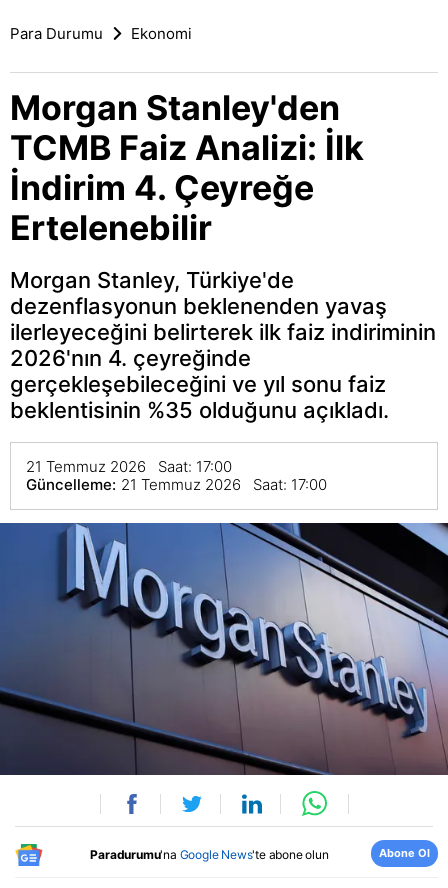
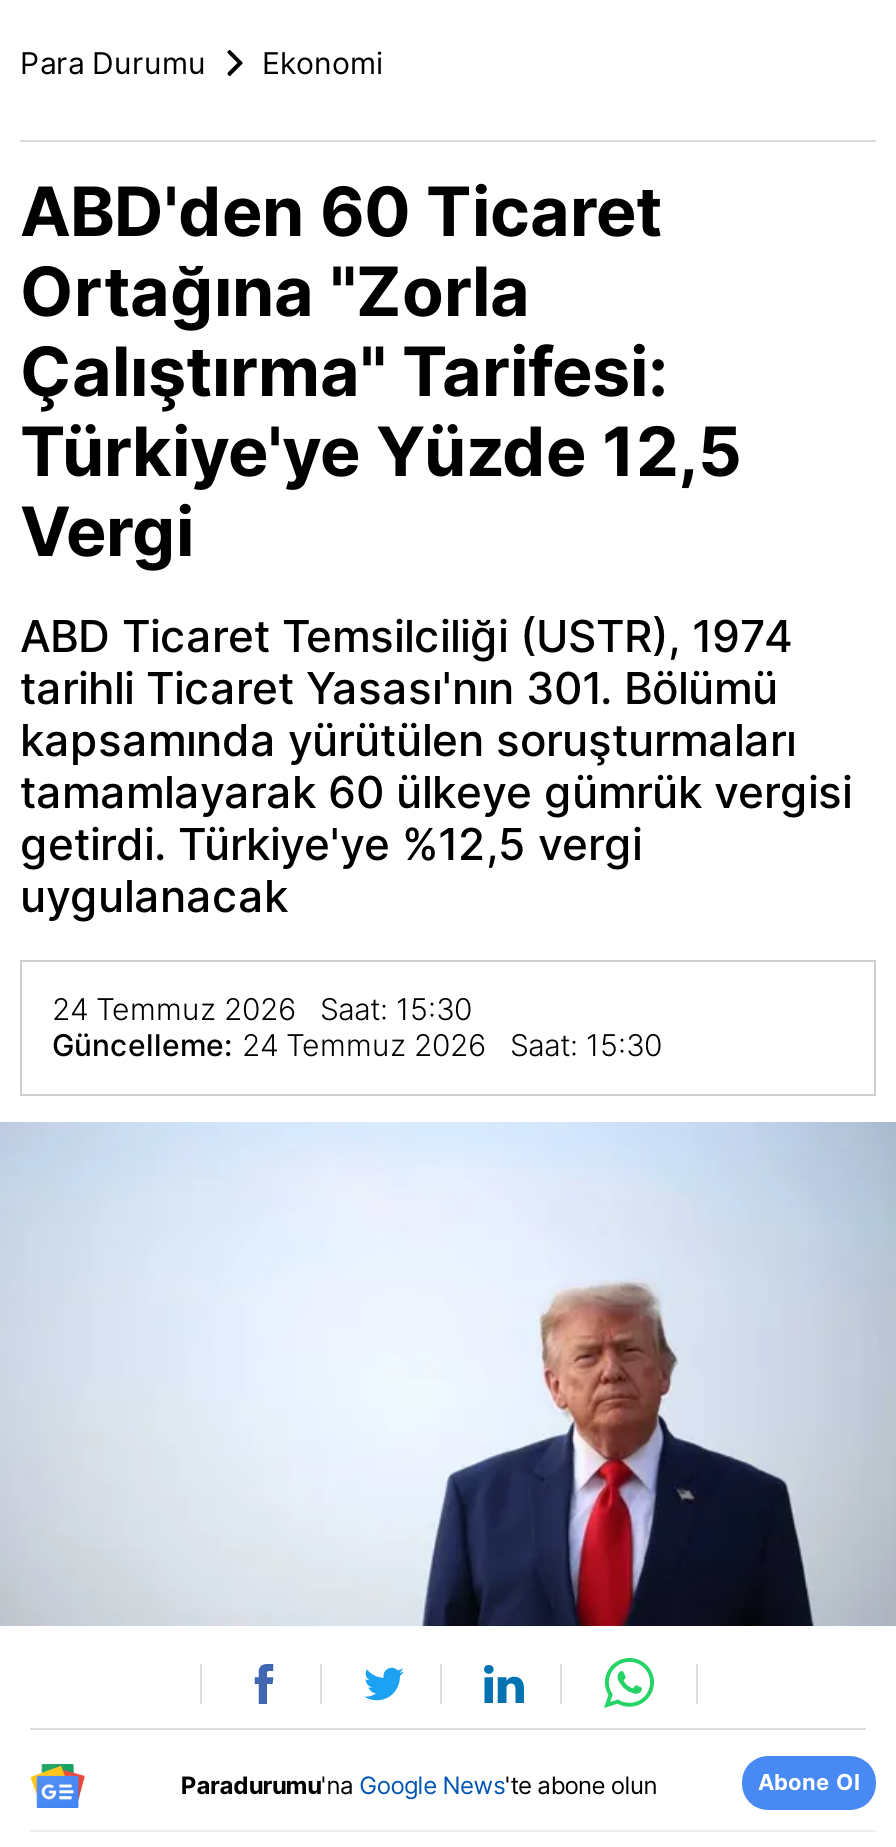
- Morgan Stanley'den
- TCMB Faiz Analizi: İlk
- İndirim 4. Çeyreğe
- Ertelenebilir
+ ABD'den 60 Ticaret
+ Ortağına "Zorla
+ Çalıştırma" Tarifesi:
+ Türkiye'ye Yüzde 12,5
+ Vergi

- Morgan Stanley, Türkiye'de
- dezenflasyonun beklenenden yavaş
- ilerleyeceğini belirterek ilk faiz indiriminin
- 2026'nın 4. çeyreğinde
- gerçekleşebileceğini ve yıl sonu faiz
- beklentisinin %35 olduğunu açıkladı.
+ ABD Ticaret Temsilciliği (USTR), 1974
+ tarihli Ticaret Yasası'nın 301. Bölümü
+ kapsamında yürütülen soruşturmaları
+ tamamlayarak 60 ülkeye gümrük vergisi
+ getirdi. Türkiye'ye %12,5 vergi
+ uygulanacak

- 21 Temmuz 2026 Saat: 17:00
- Güncelleme: 21 Temmuz 2026 Saat: 17:00
+ 24 Temmuz 2026 Saat: 15:30
+ Güncelleme: 24 Temmuz 2026 Saat: 15:30

- [image]
+ [image]
